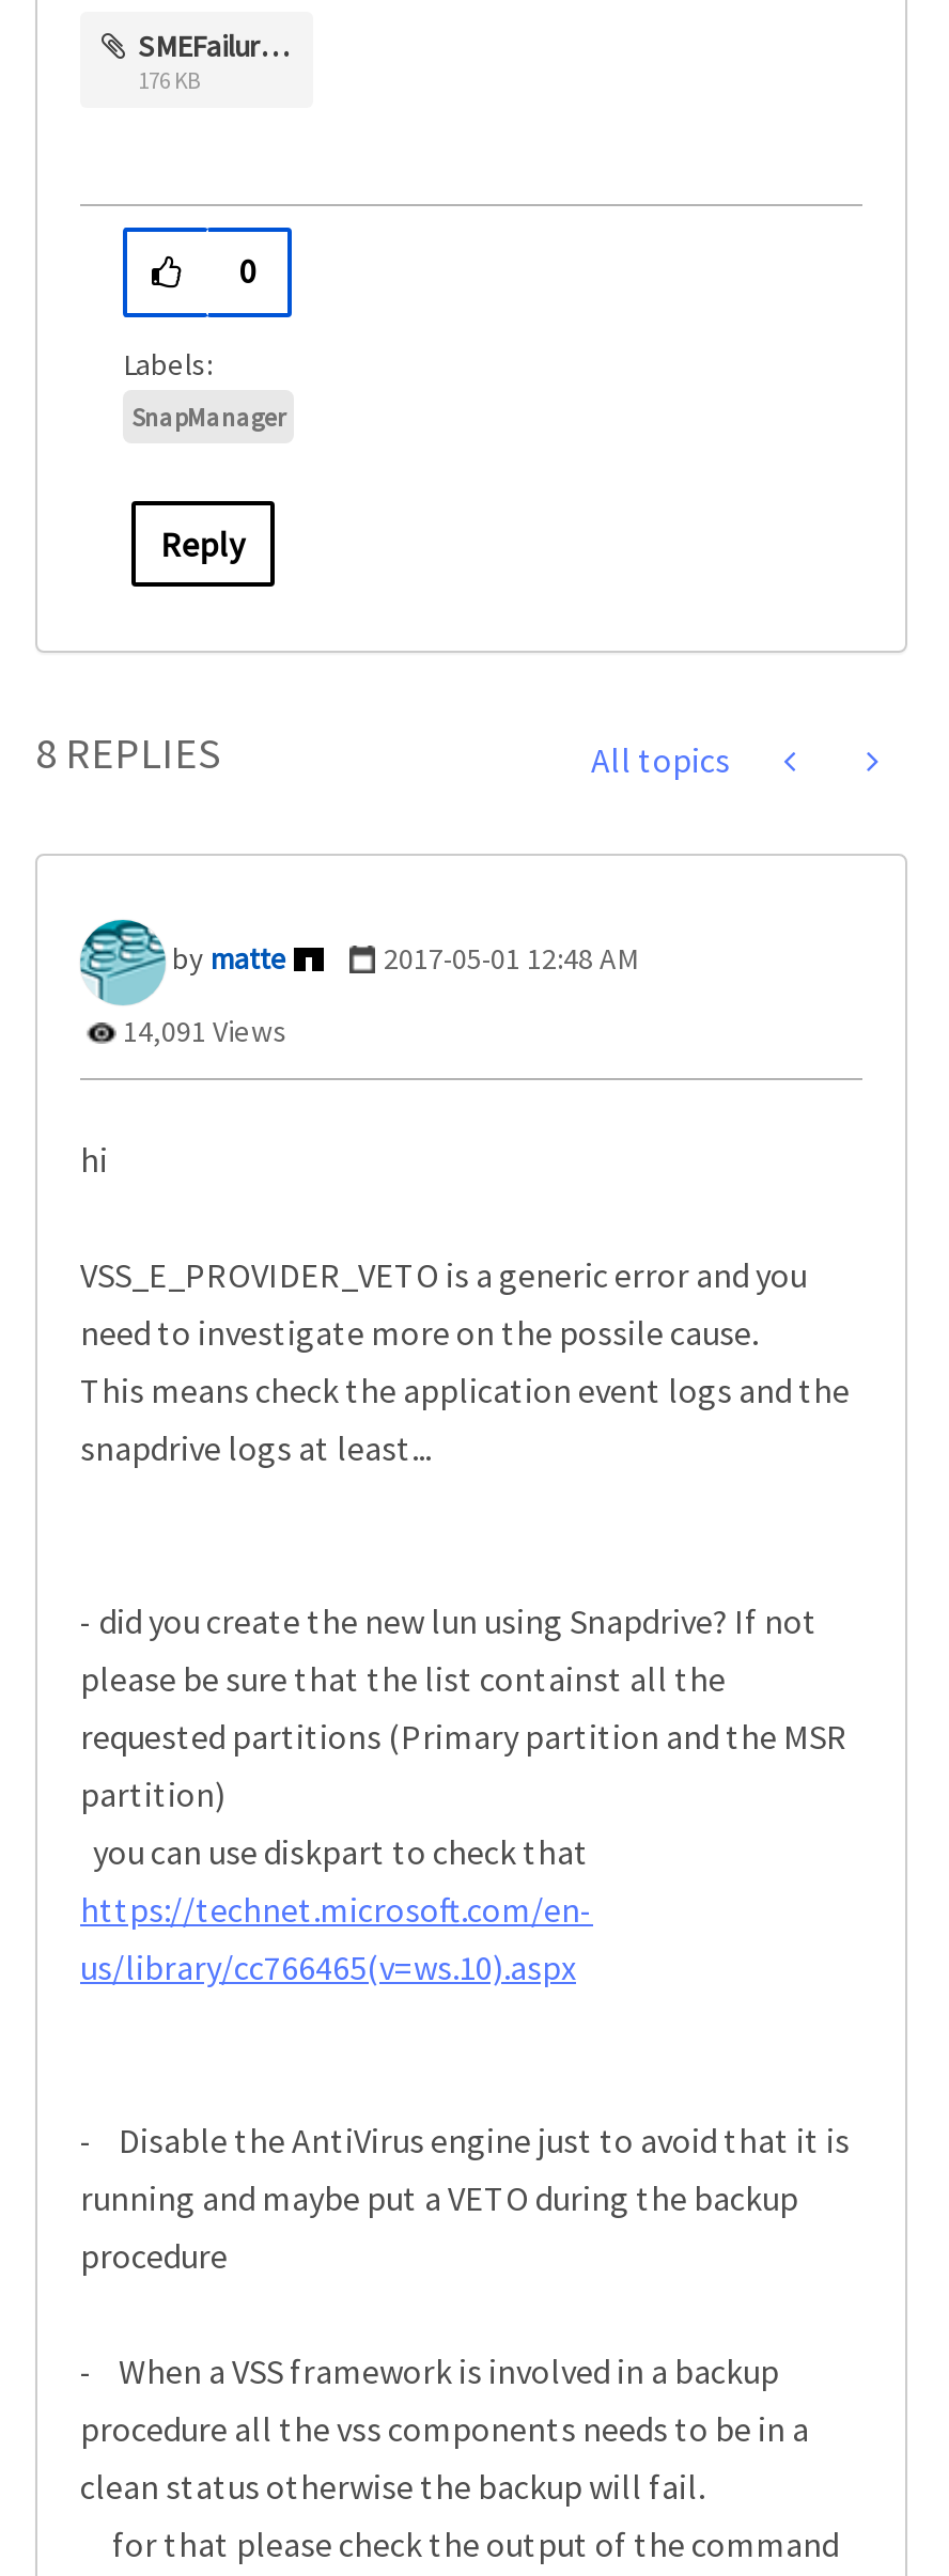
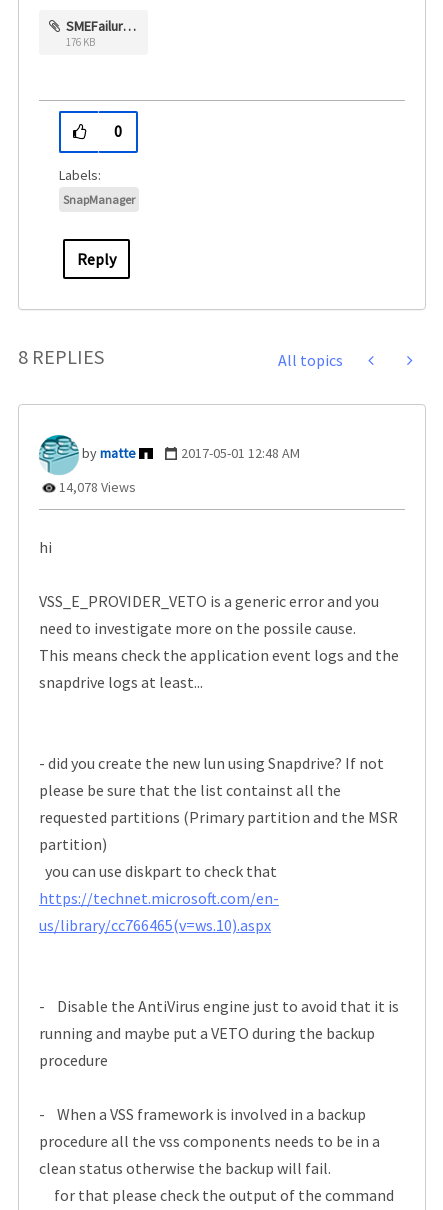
- 14,091 Views
+ 14,078 Views
